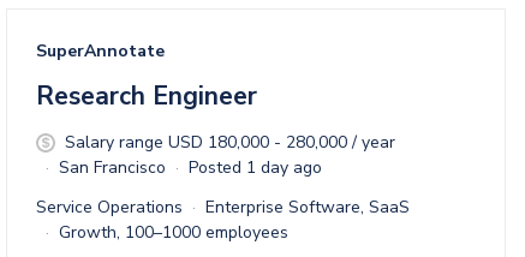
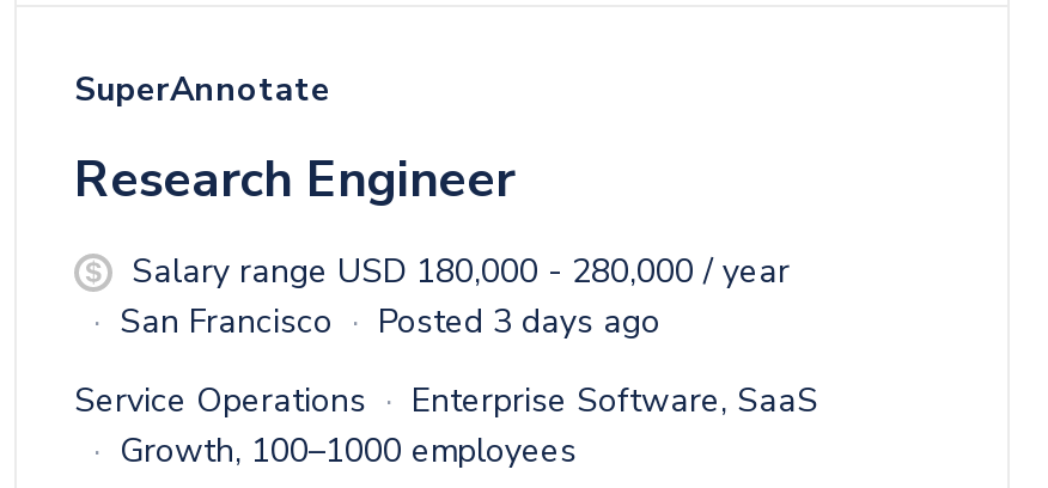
- Posted 1 day ago
+ Posted 3 days ago
